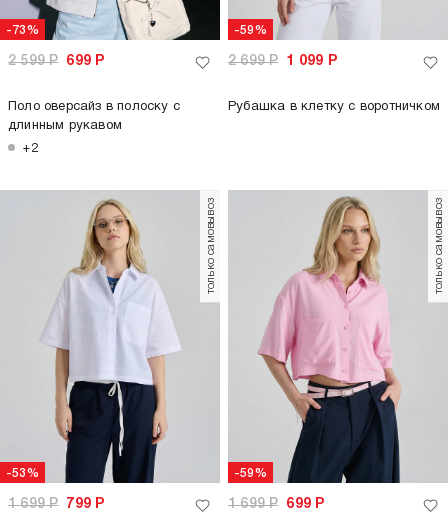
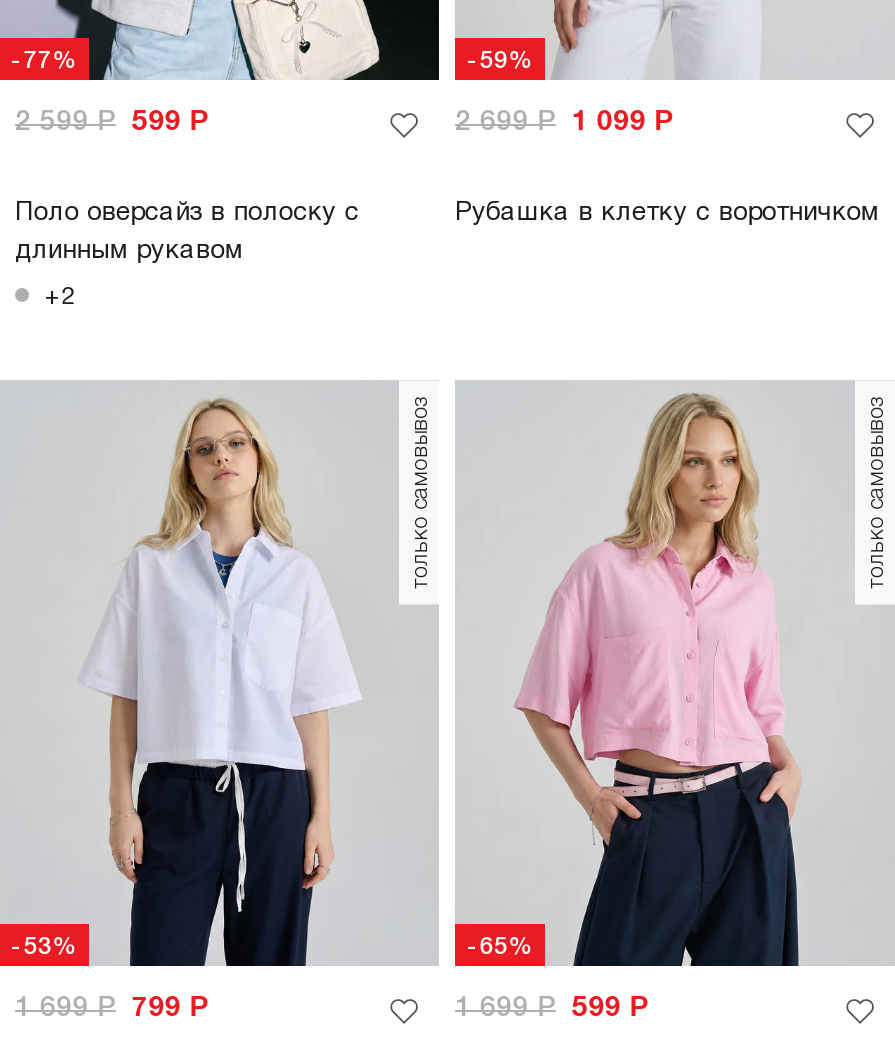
- -73%
+ -77%

- 2 599Р 699 Р
+ 2 599Р 599 Р

- -59%
+ -65%

- 1 699Р 699 Р
+ 1 699Р 599 Р
